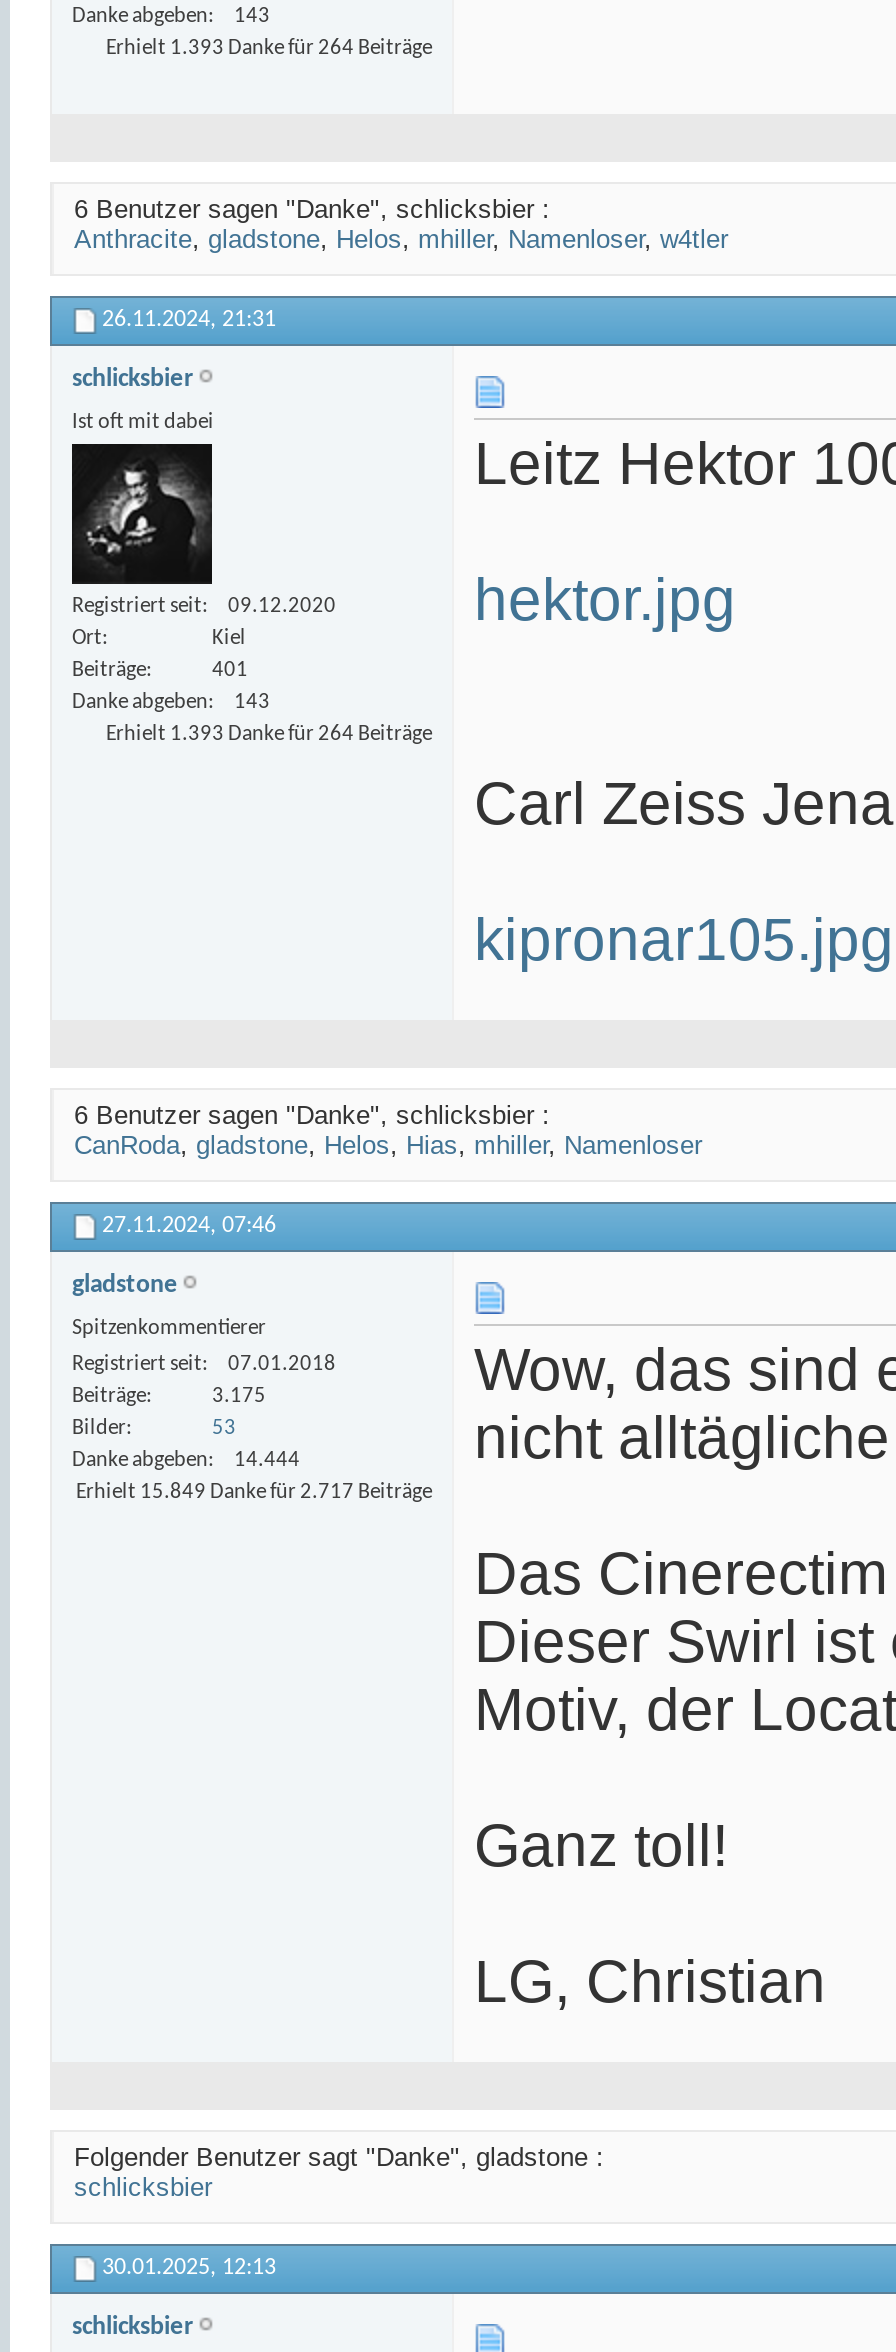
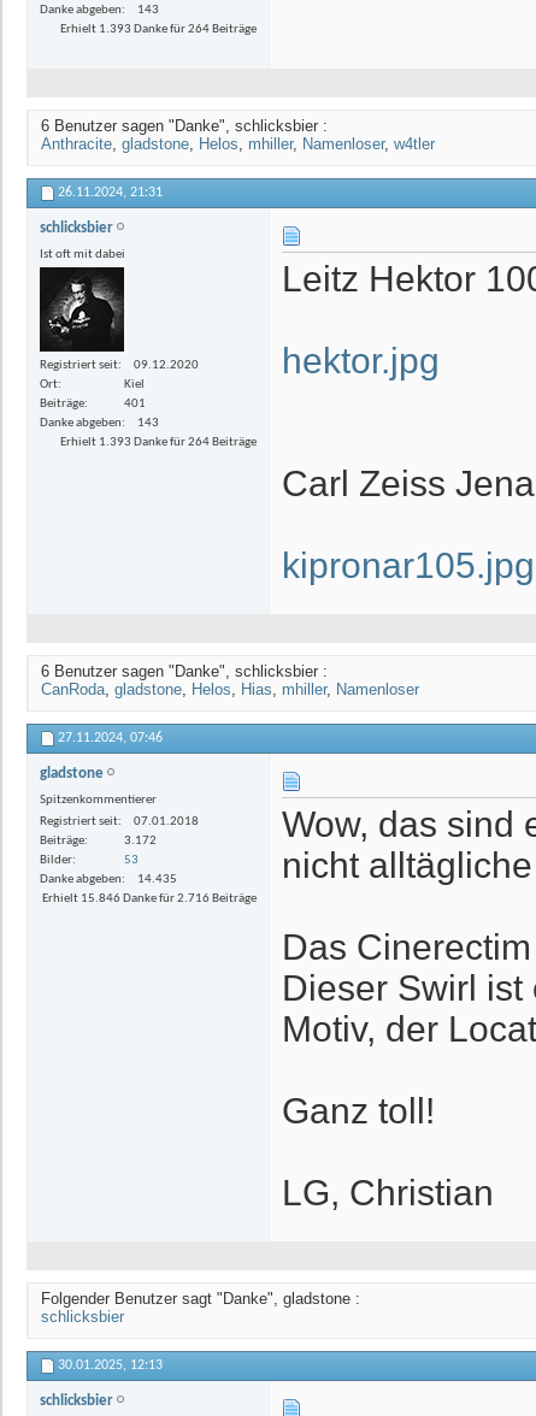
- 3.175
+ 3.172

- Danke abgeben 14.444
+ Danke abgeben 14.435

- Erhielt 15.849 Danke für 2.717 Beiträge
+ Erhielt 15.846 Danke für 2.716 Beiträge
